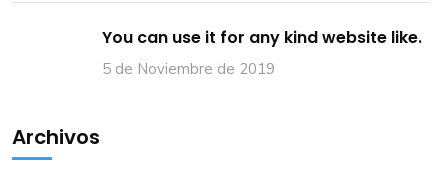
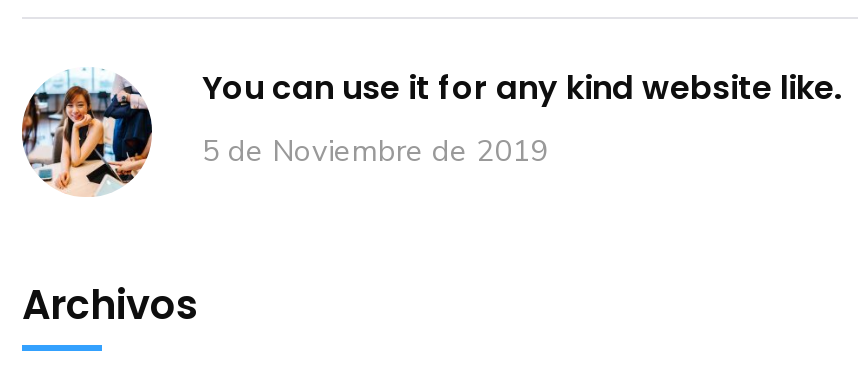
+ [image]
